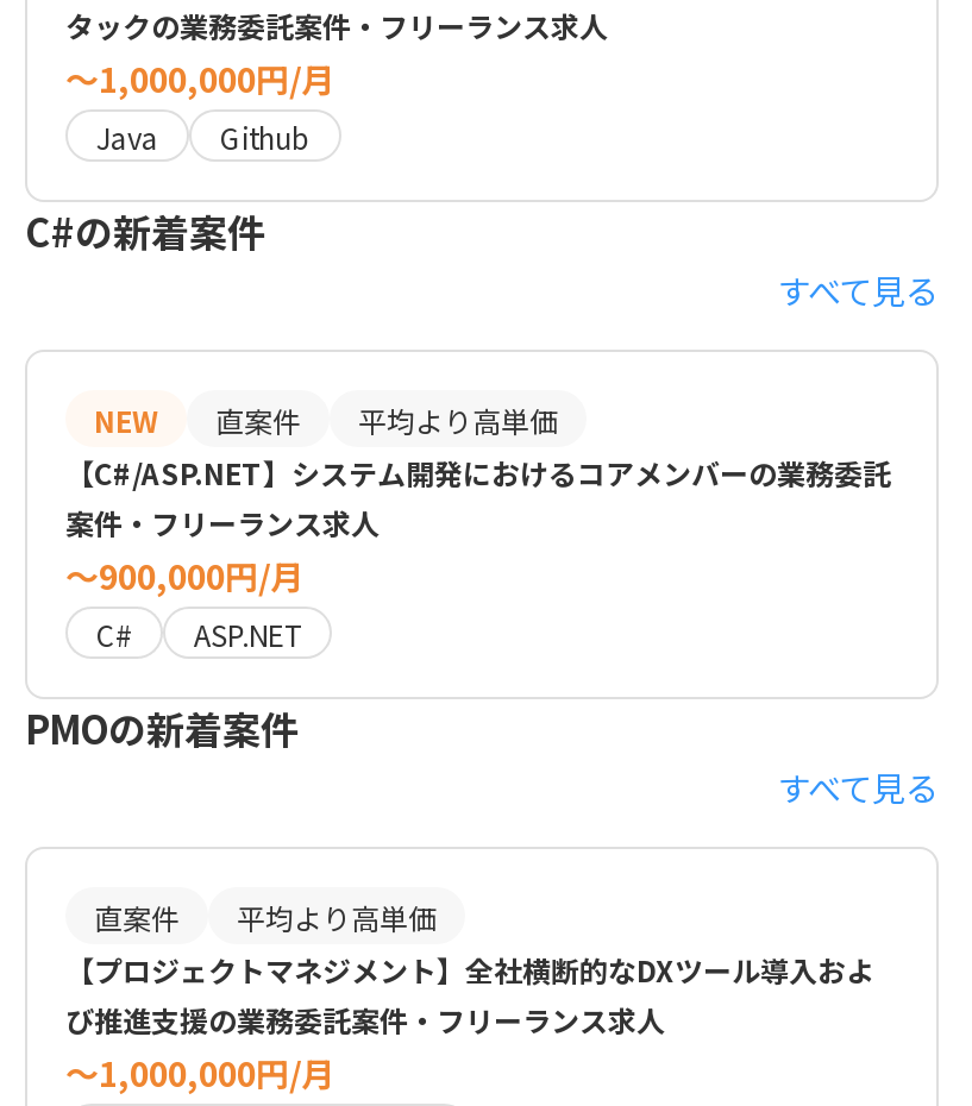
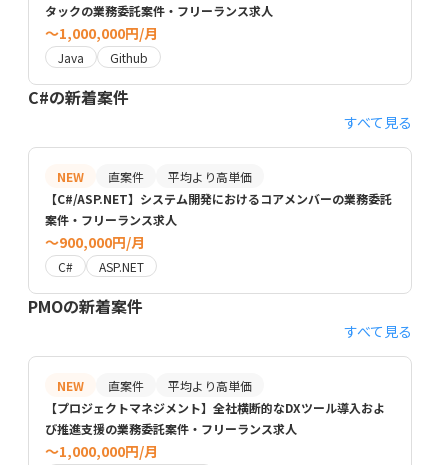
+ NEW
